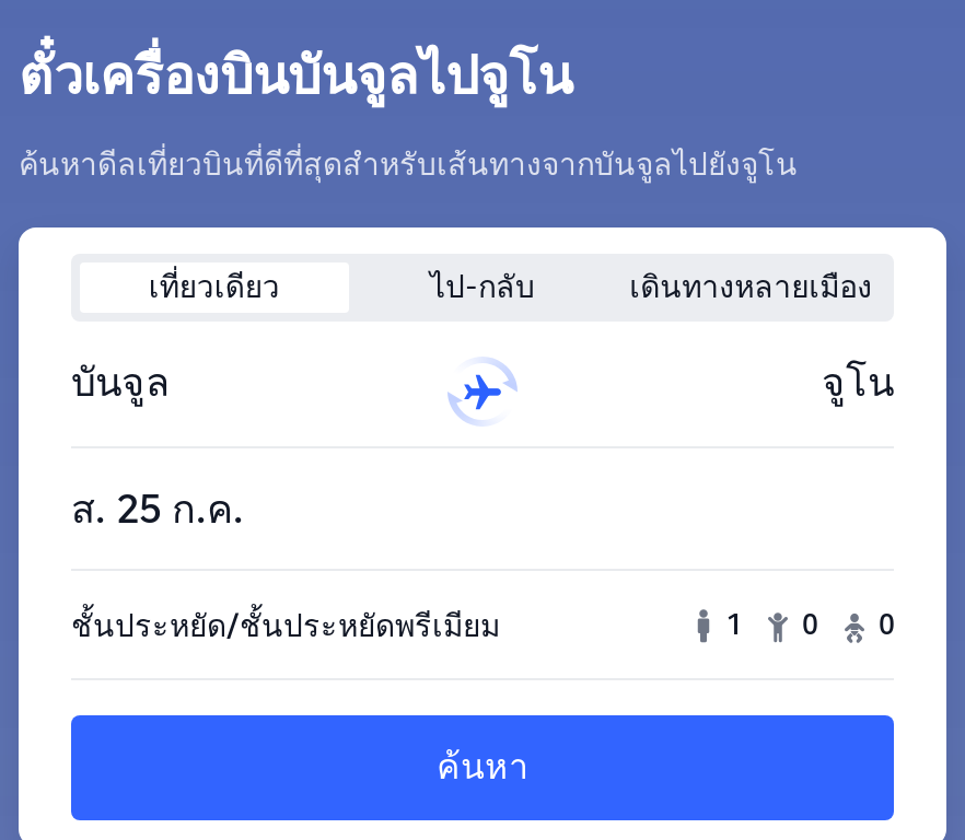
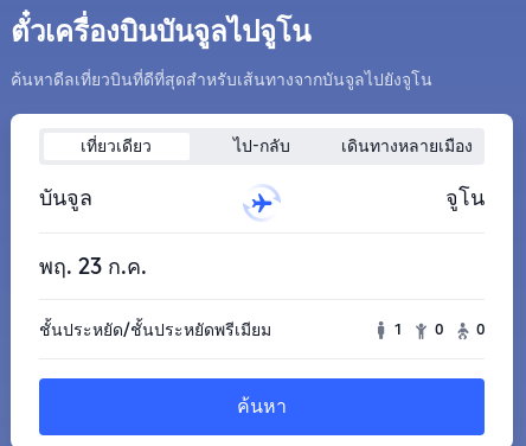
- ส. 25 ก.ค.
+ พฤ. 23 ก.ค.
